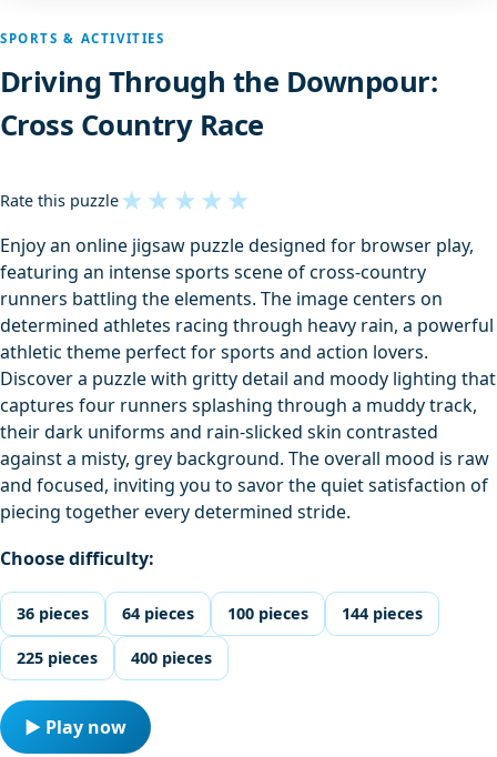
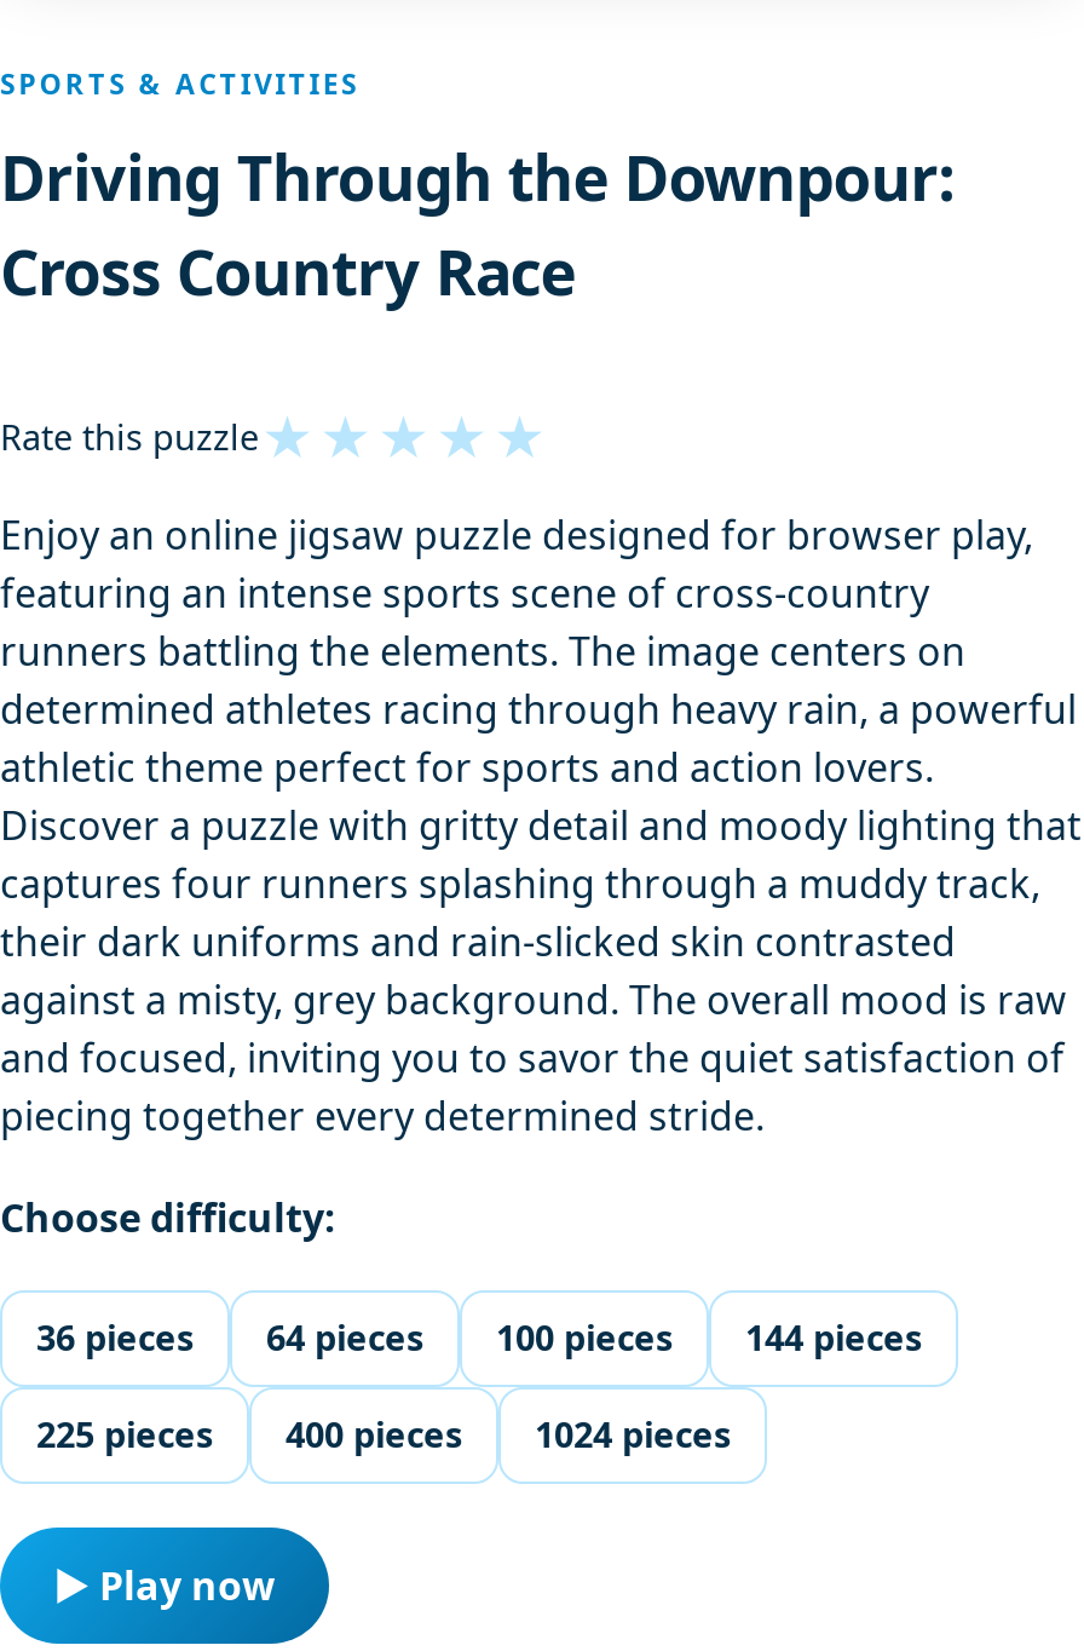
+ 1024 pieces
